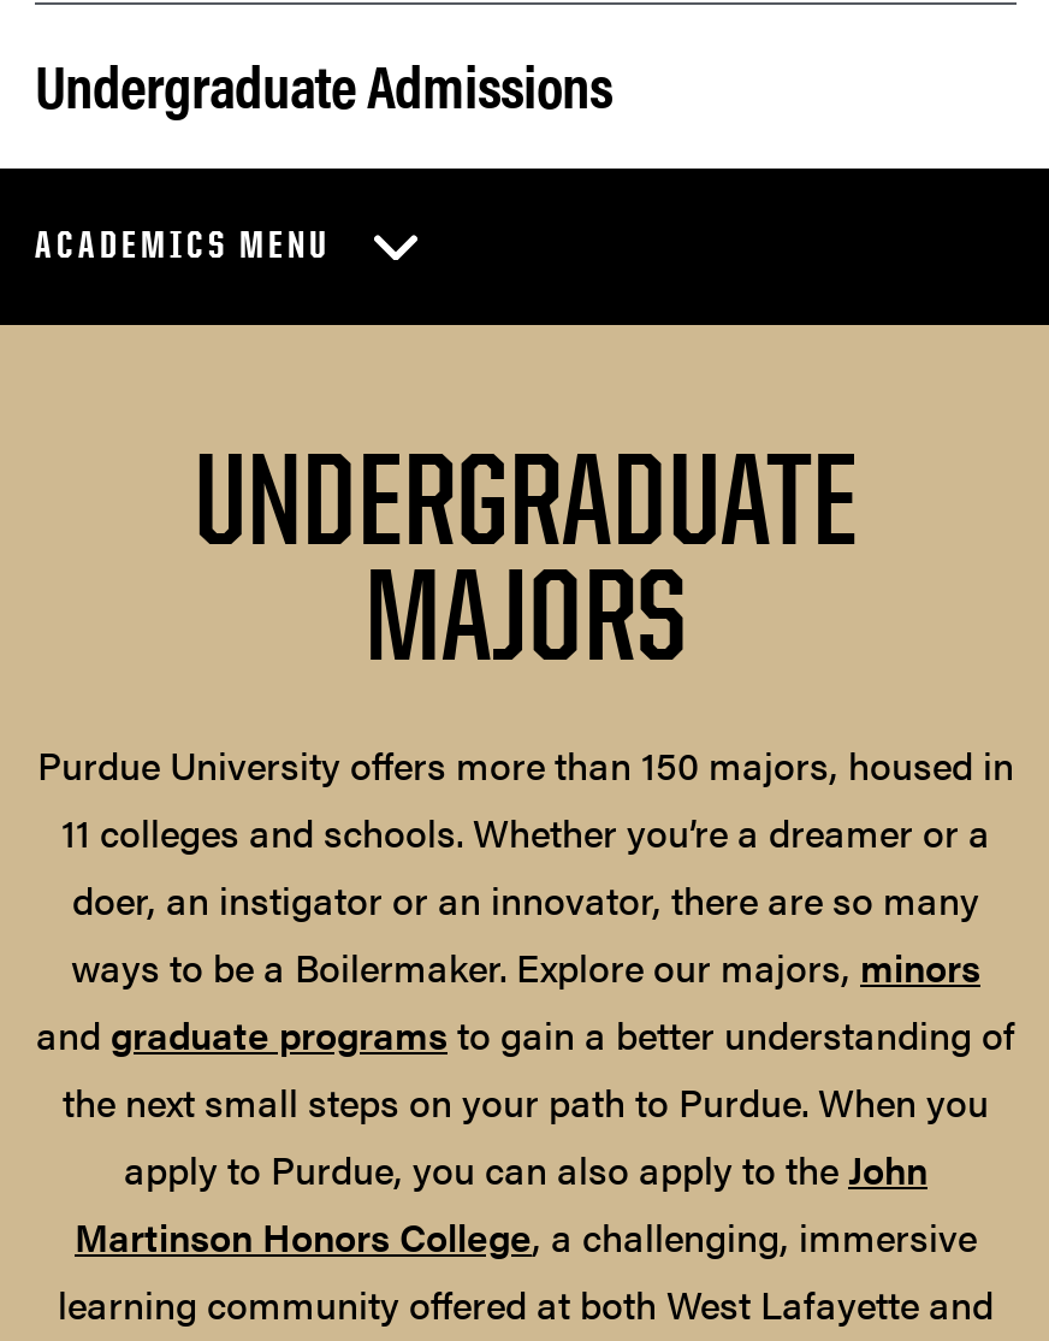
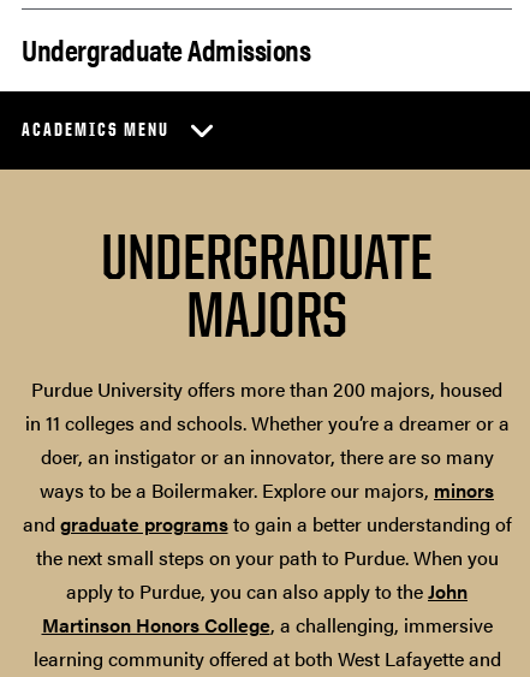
- Purdue University offers more than 150 majors, housed in
- 11 colleges and schools. Whether you’re a dreamer or a
+ Purdue University offers more than 200 majors, housed
+ in 11 colleges and schools. Whether you’re a dreamer or a
